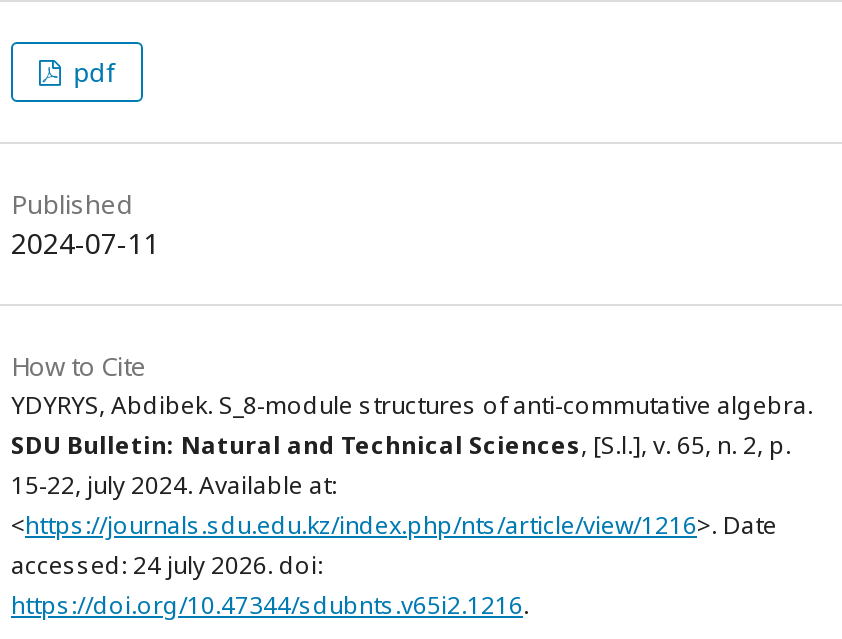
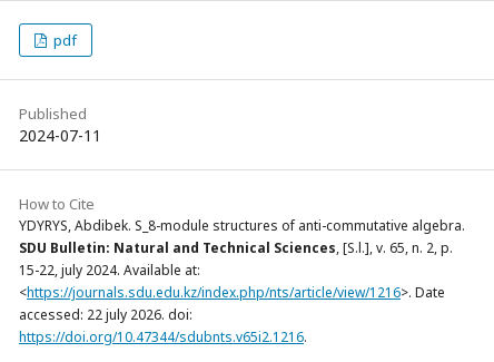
- accessed: 24 july 2026. doi:
+ accessed: 22 july 2026. doi:
